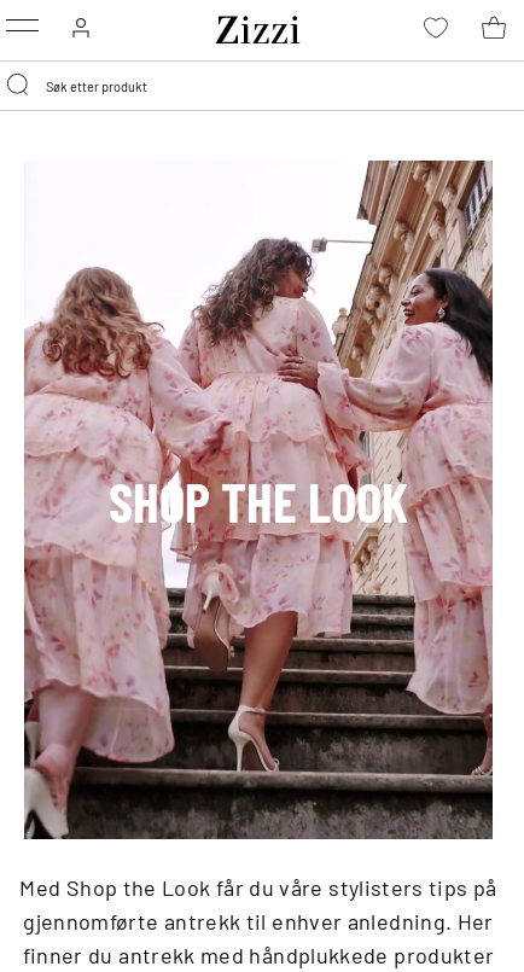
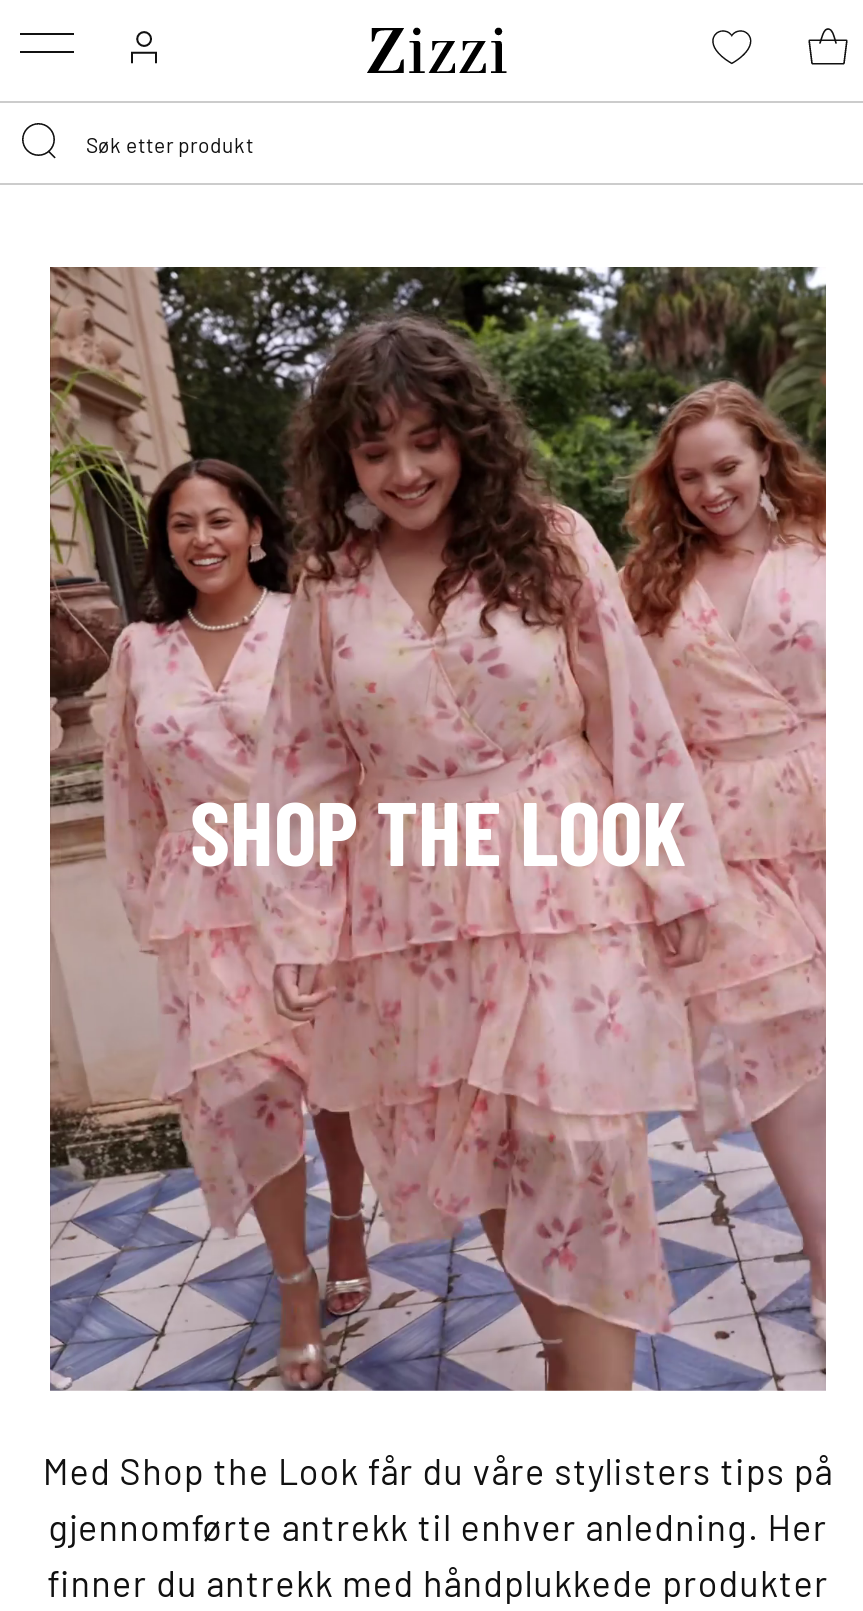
- [image]
+ [image]
